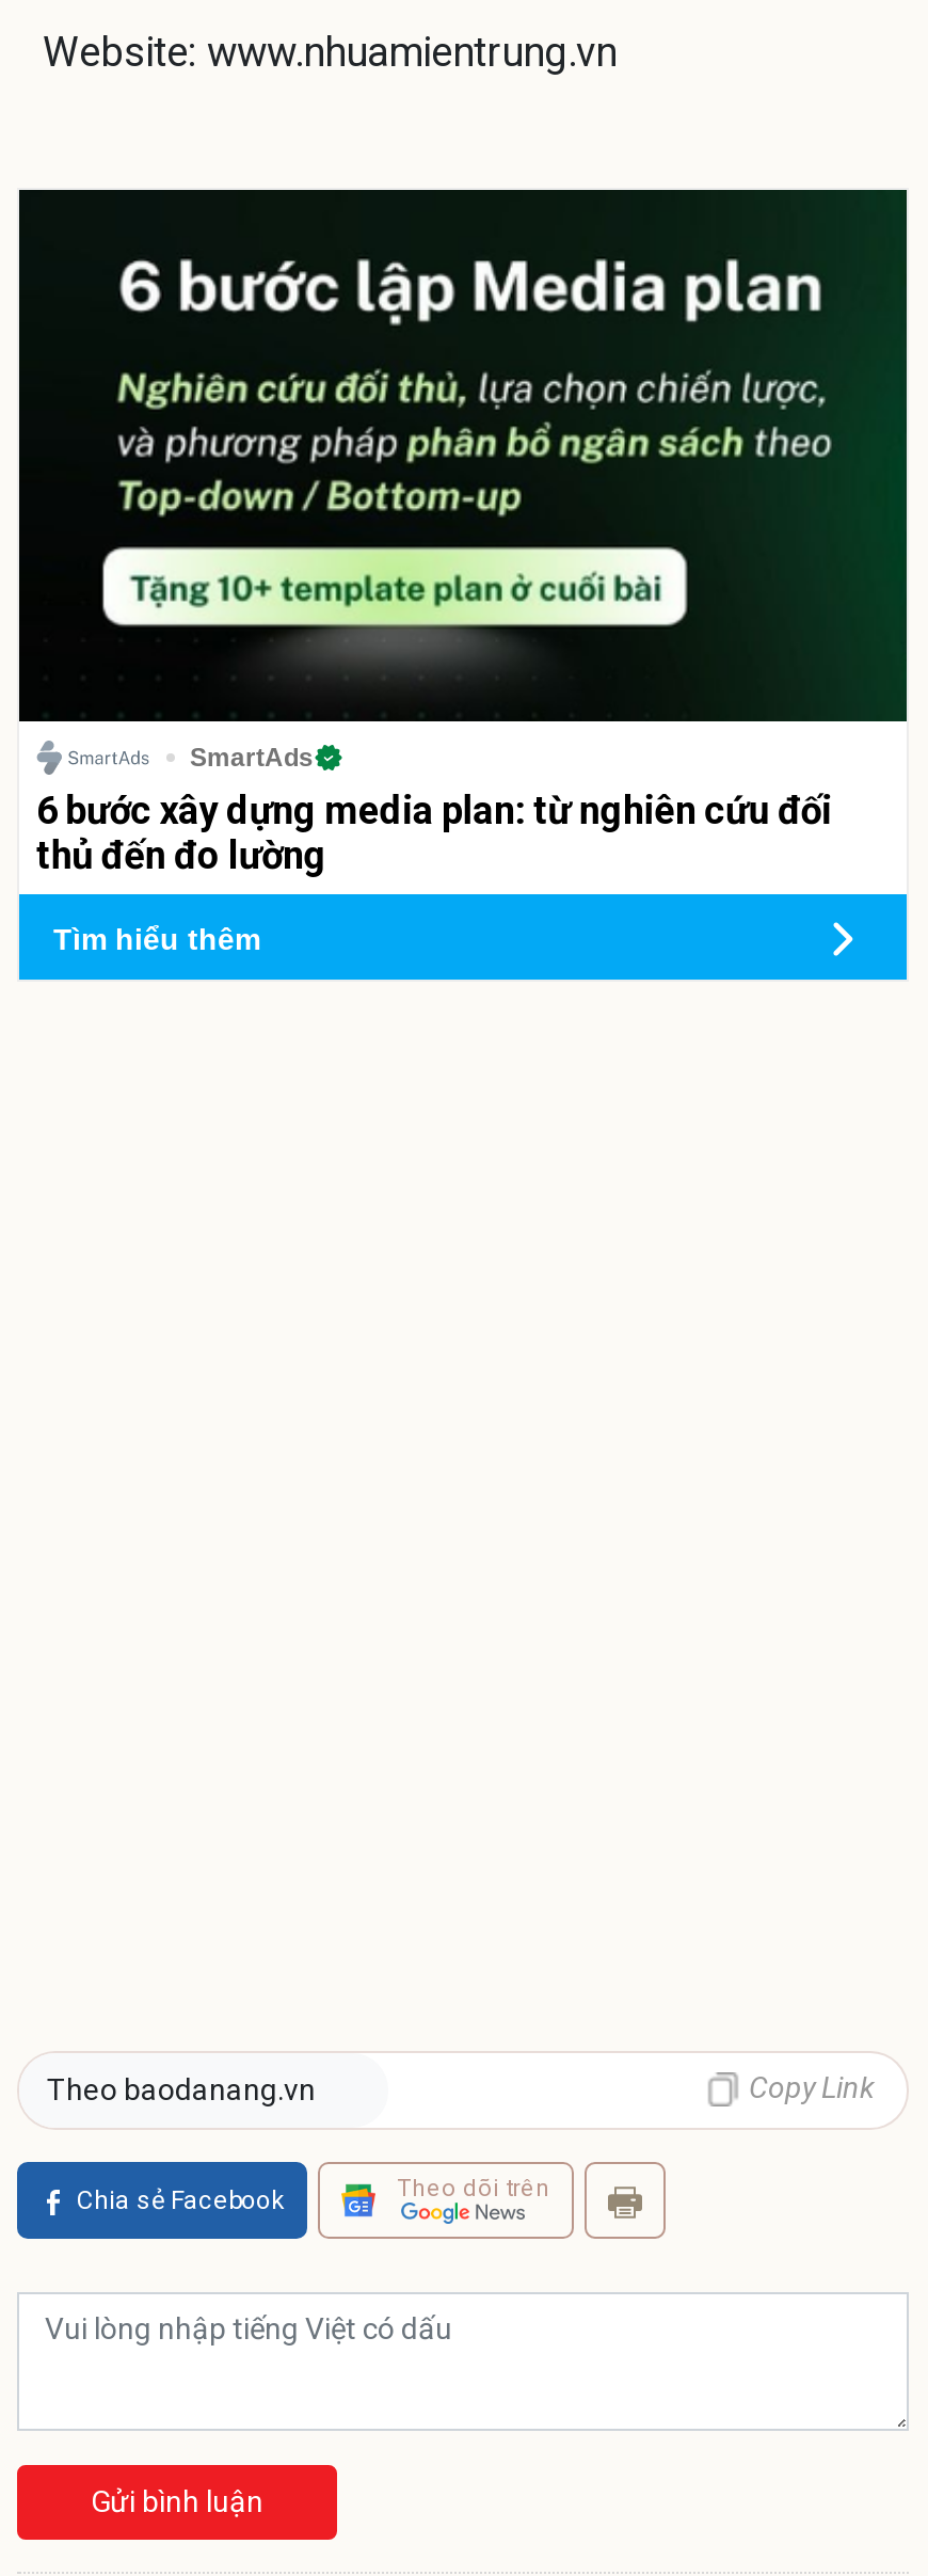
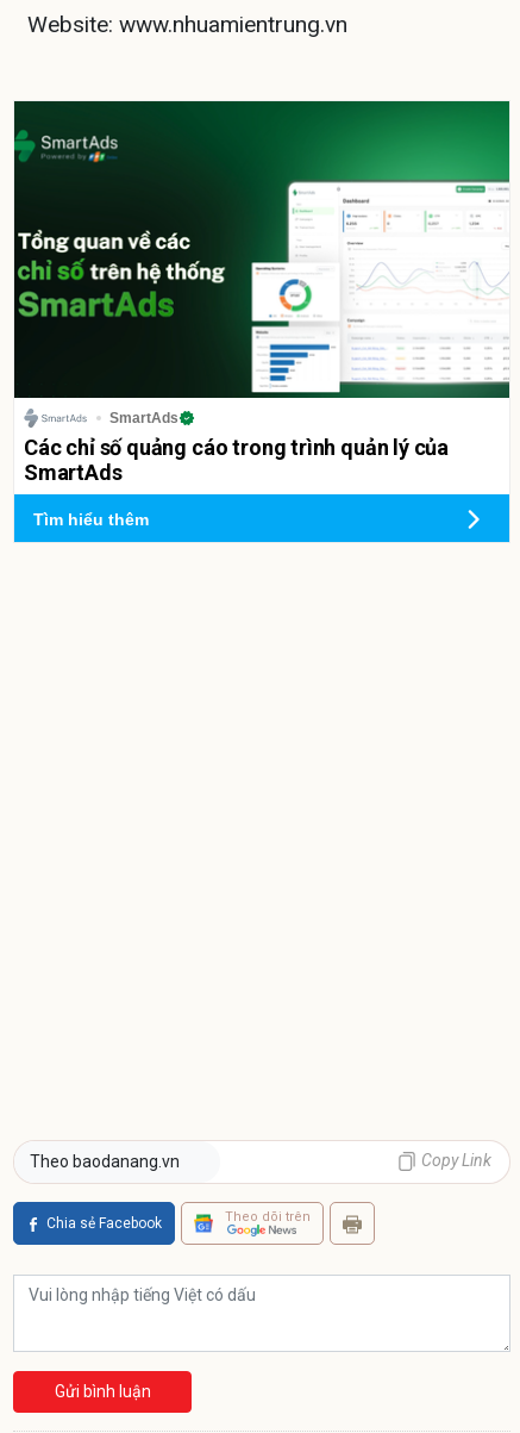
- [image]
- 6 bước xây dựng media plan: từ nghiên cứu đối
- thủ đến đo lường
+ [image]
+ Các chỉ số quảng cáo trong trình quản lý của
+ SmartAds
